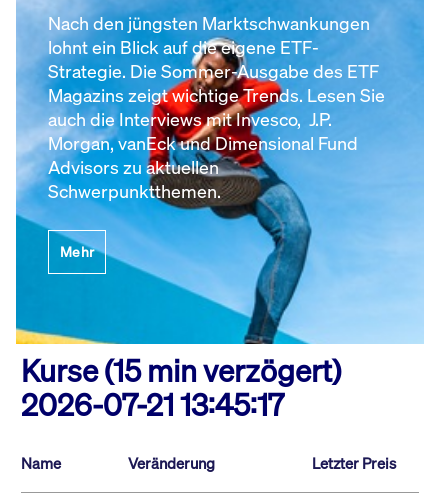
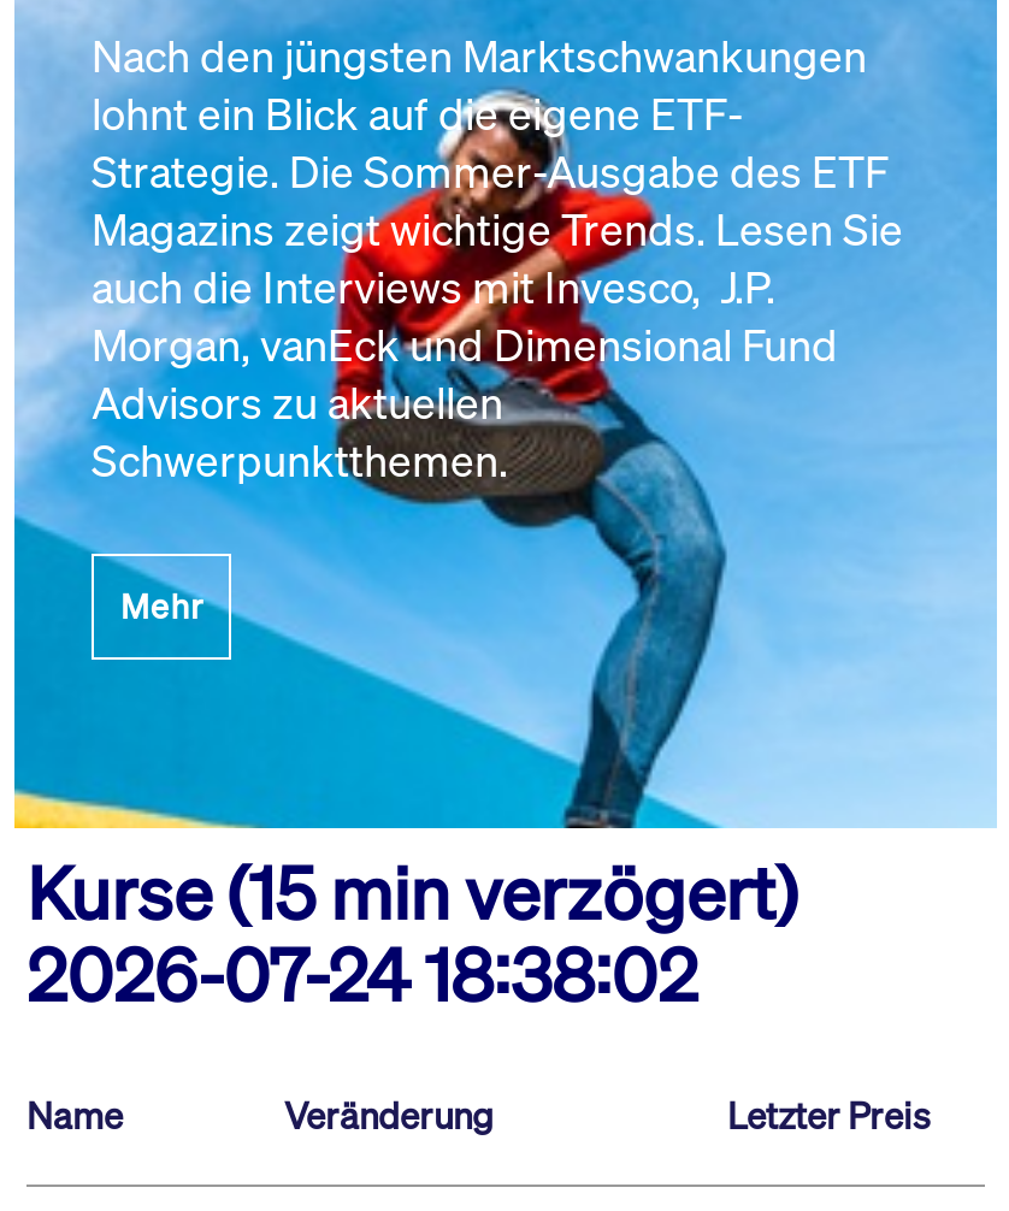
- 2026-07-21 13:45:17
+ 2026-07-24 18:38:02
